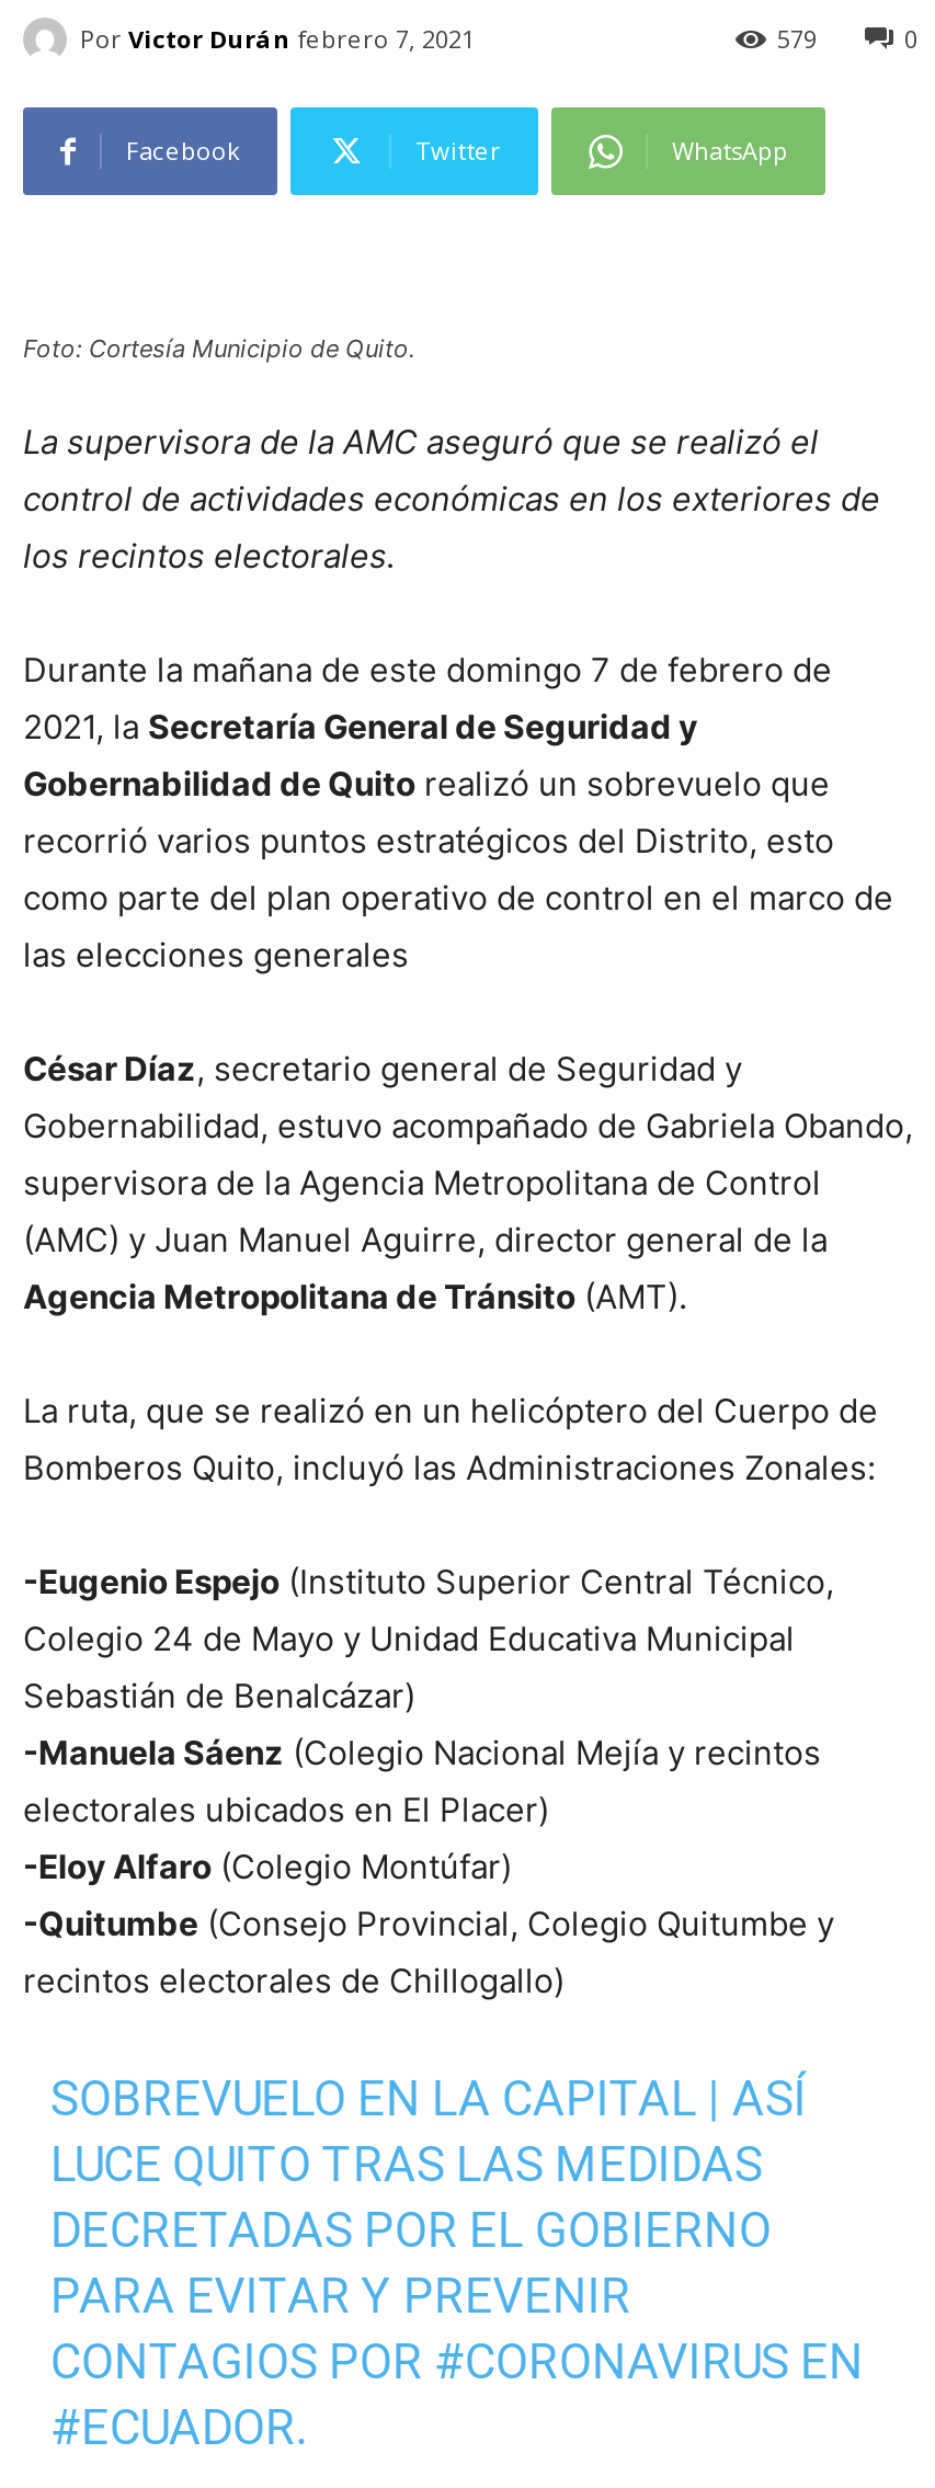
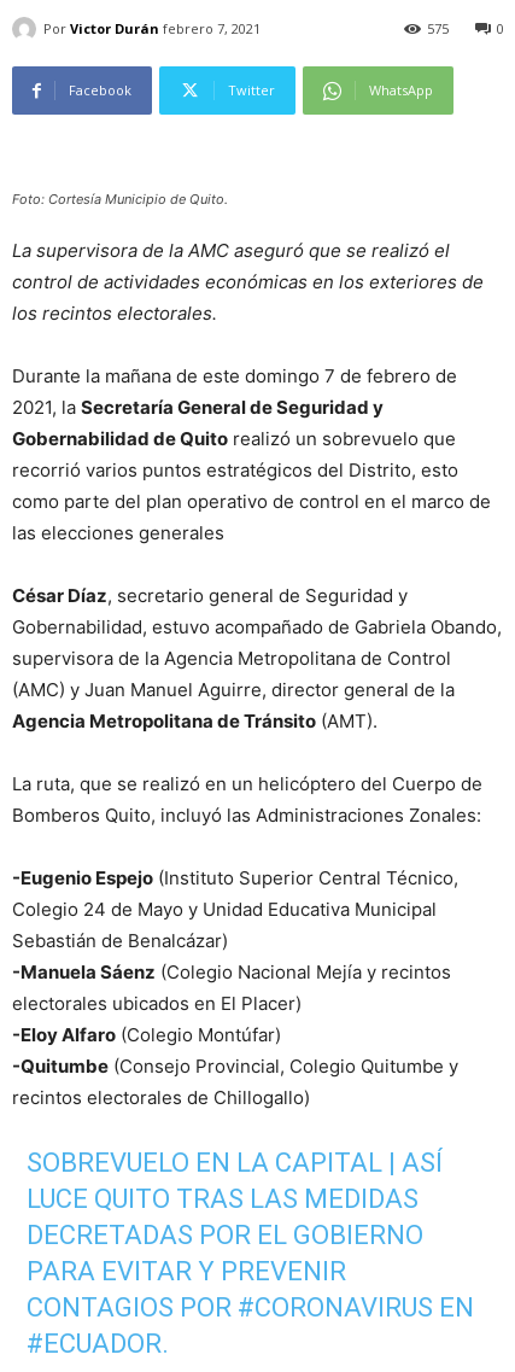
- 579
+ 575
